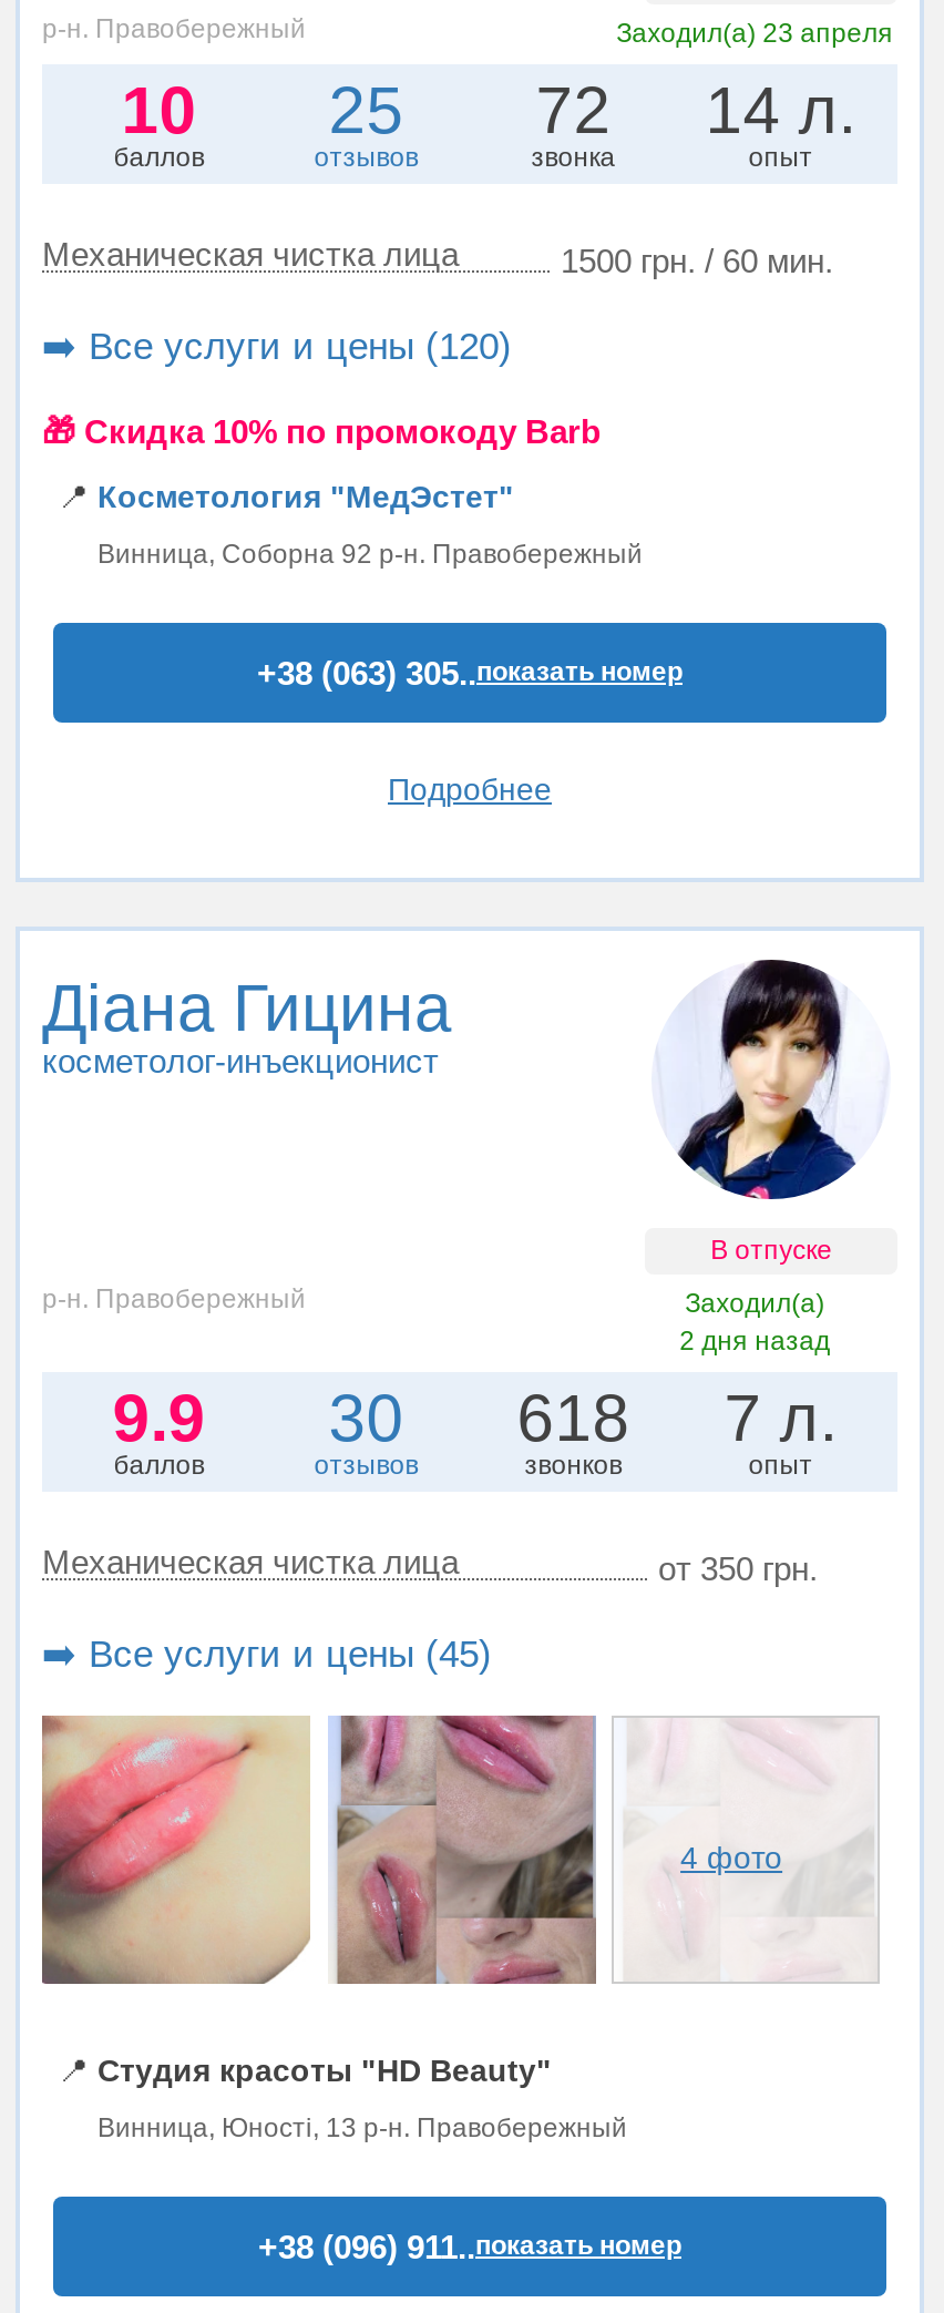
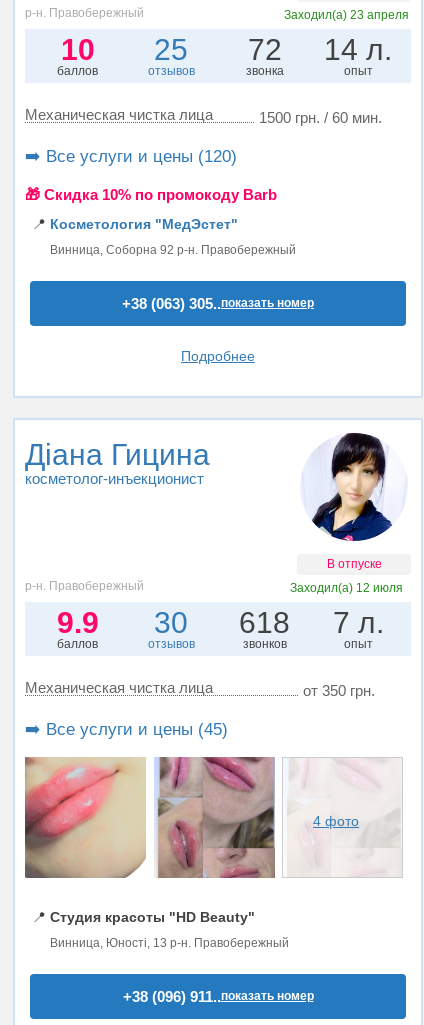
- Заходил(а)
- 2 дня назад
+ Заходил(а) 12 июля
